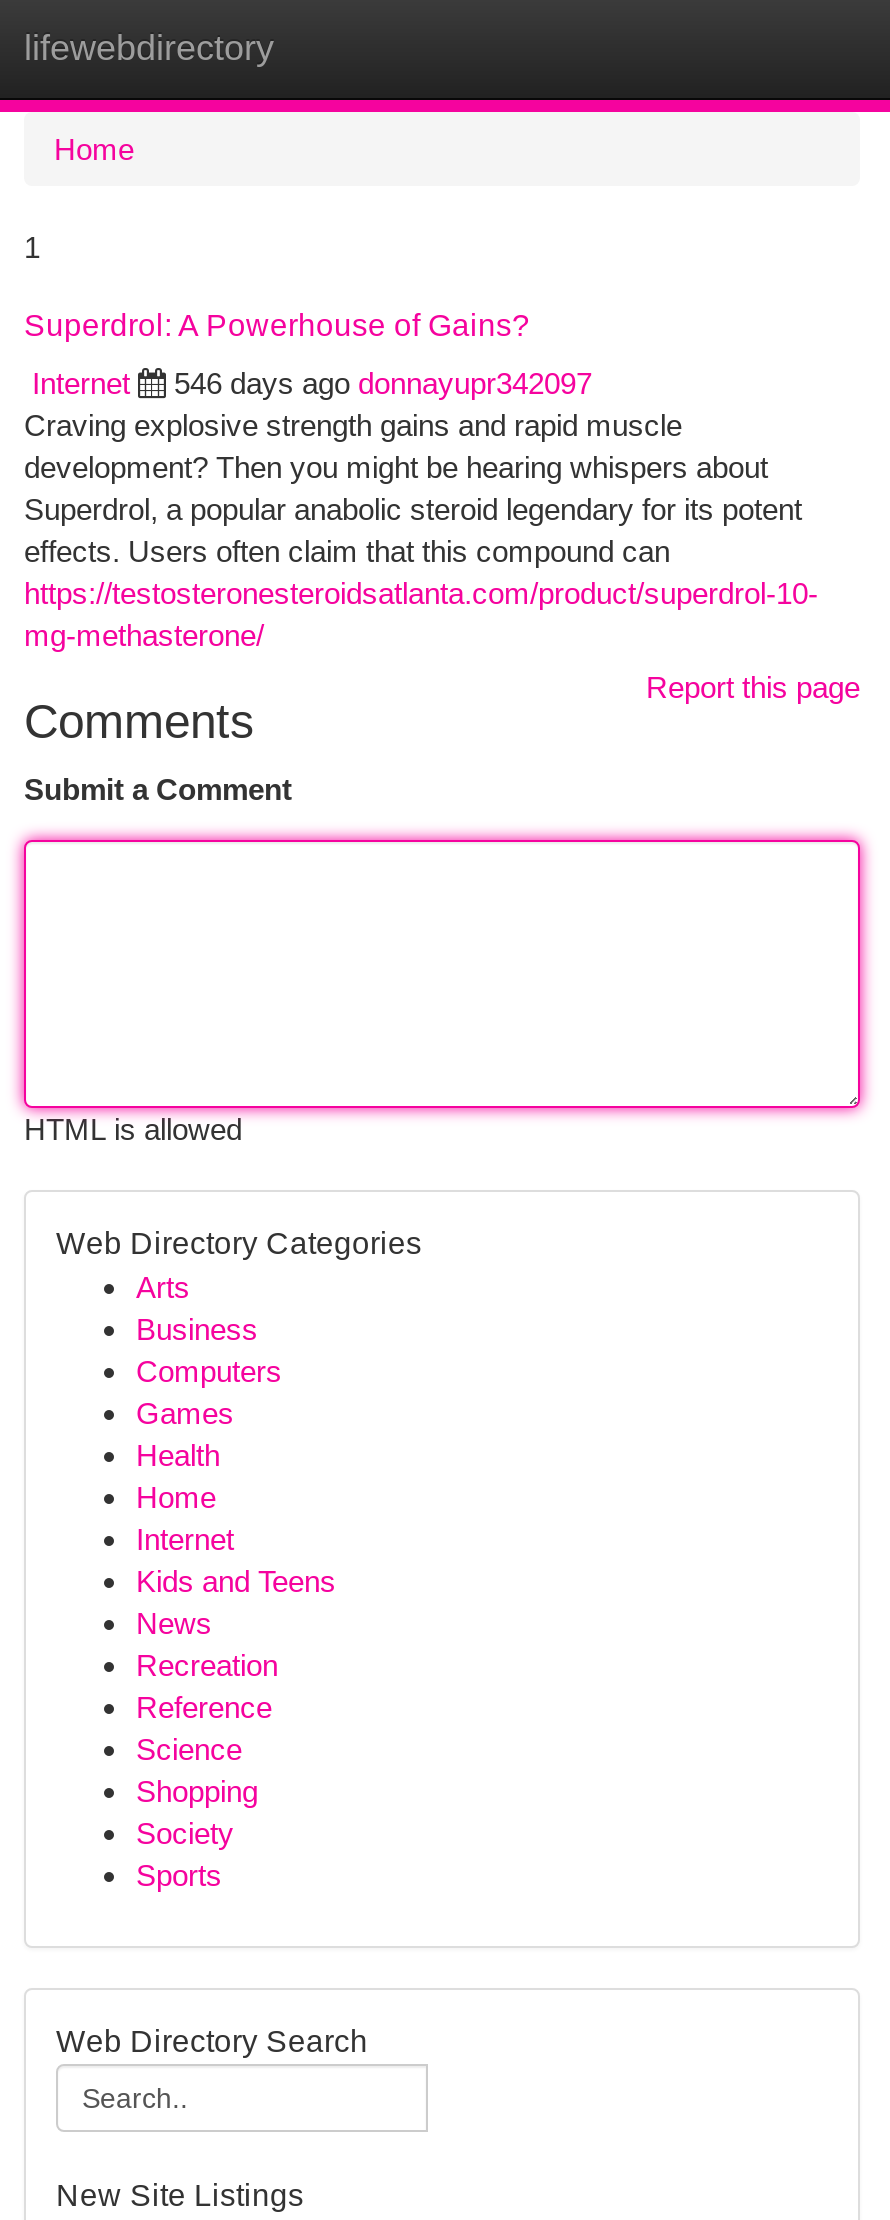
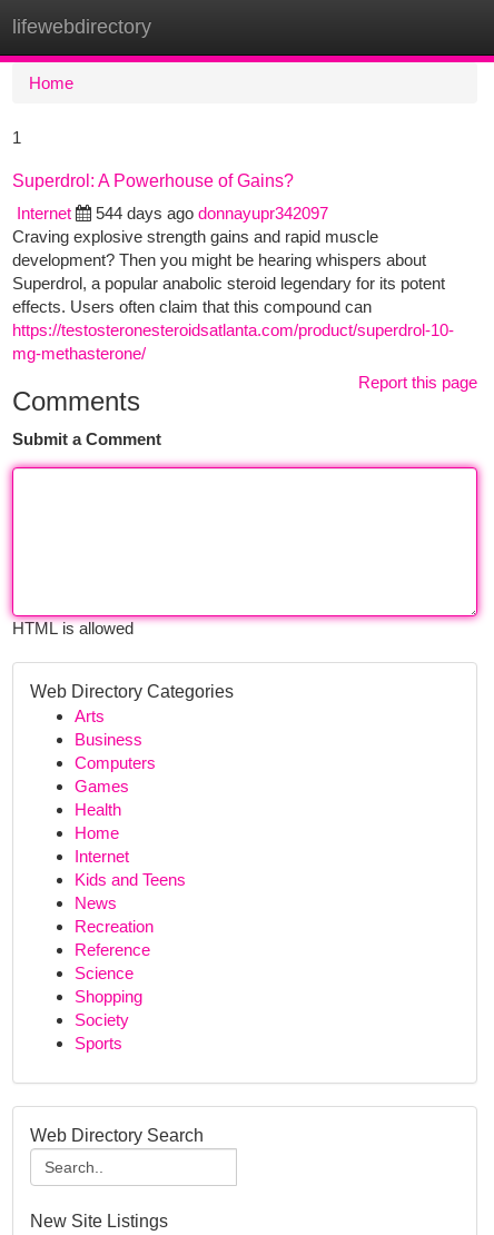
- 546 days ago donnayupr342097
+ 544 days ago donnayupr342097
